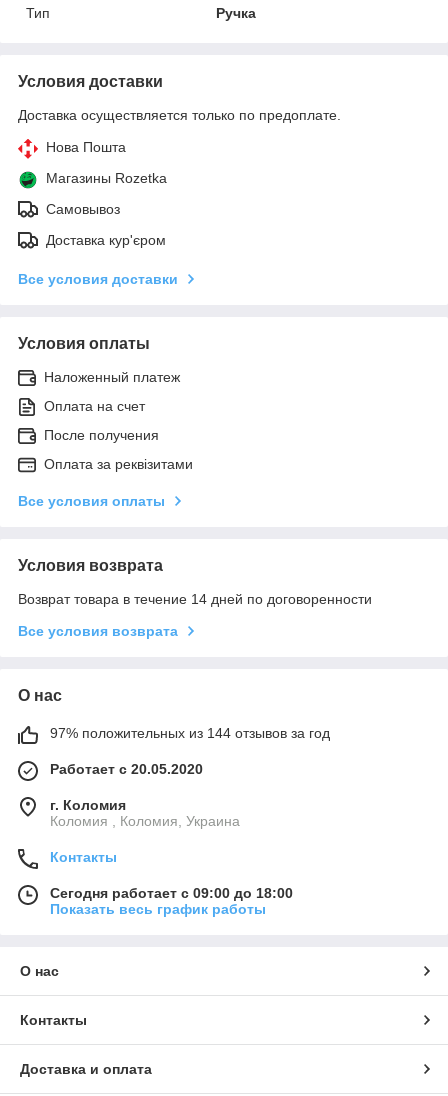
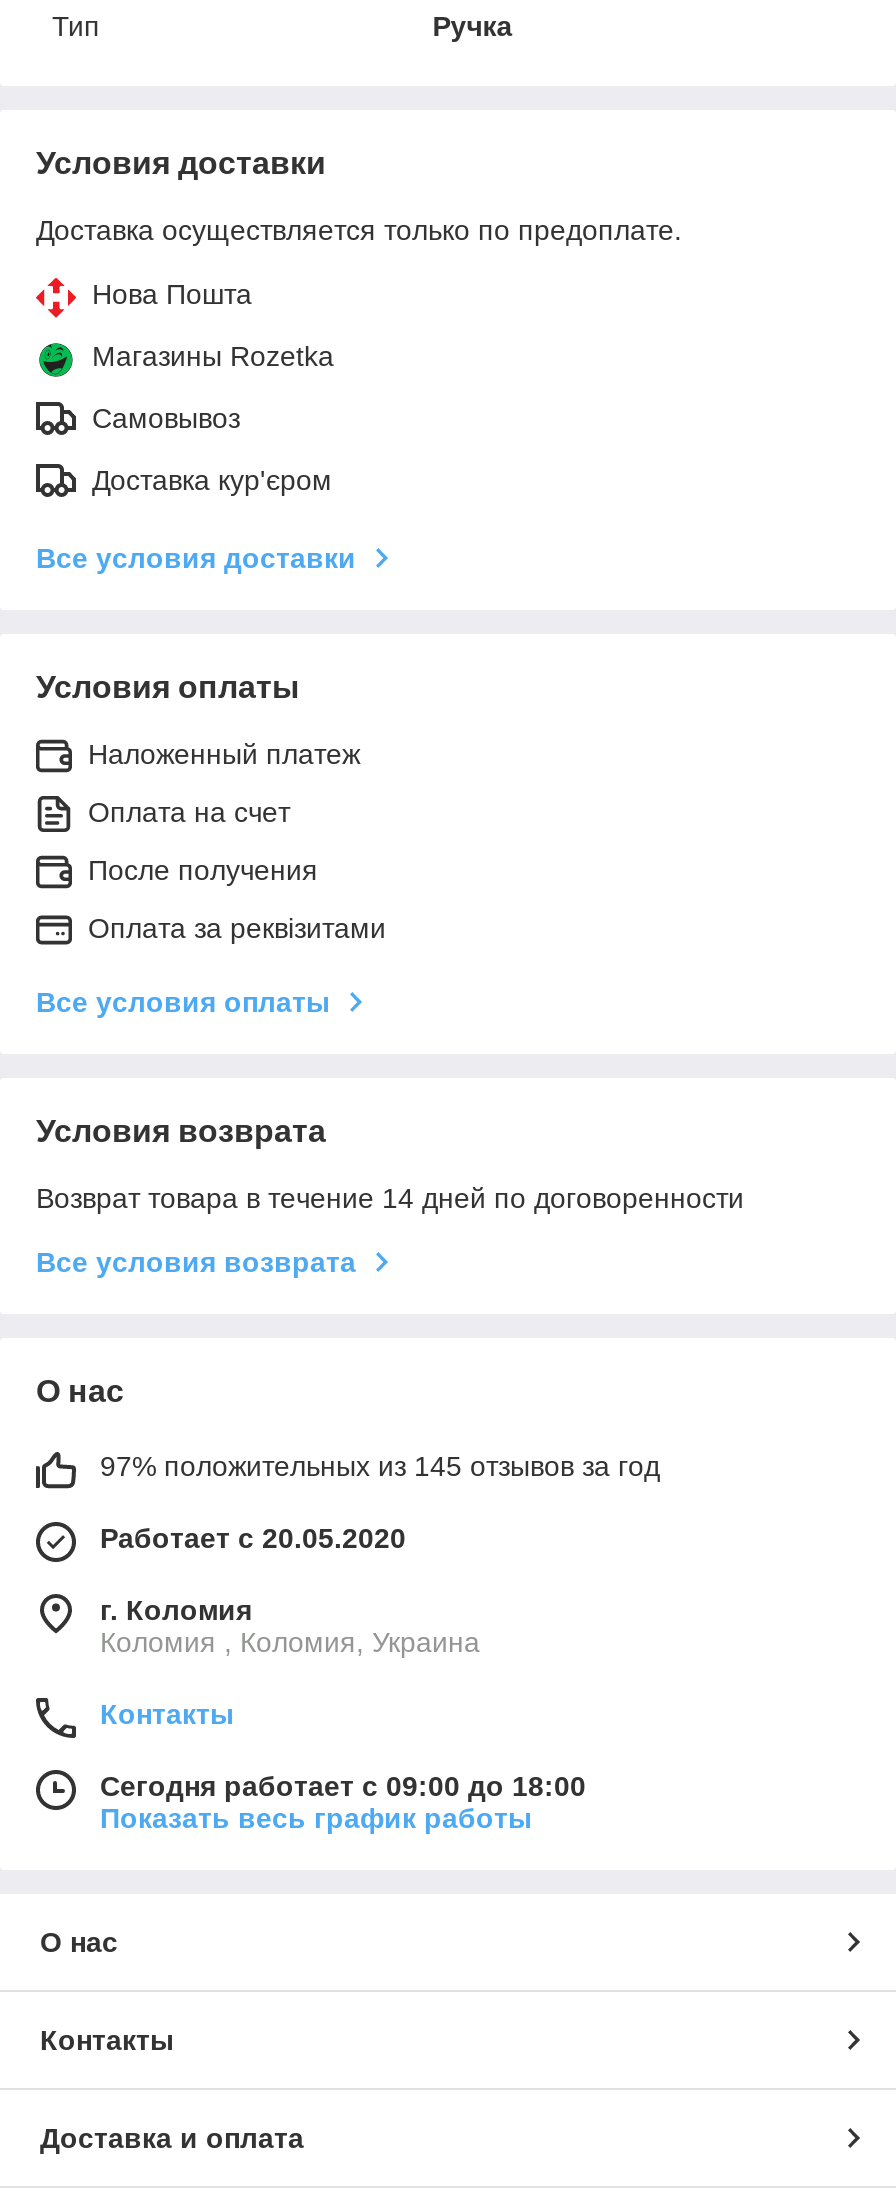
- 97% положительных из 144 отзывов за год
+ 97% положительных из 145 отзывов за год
